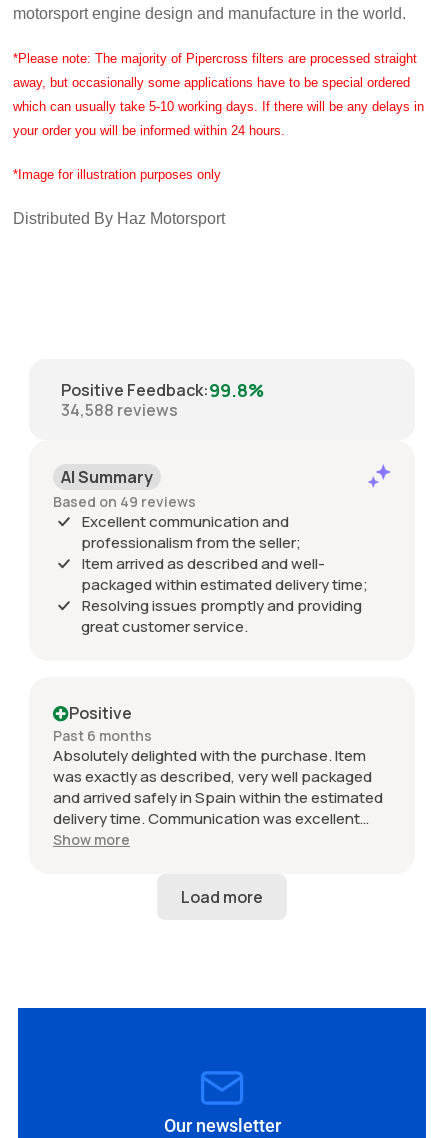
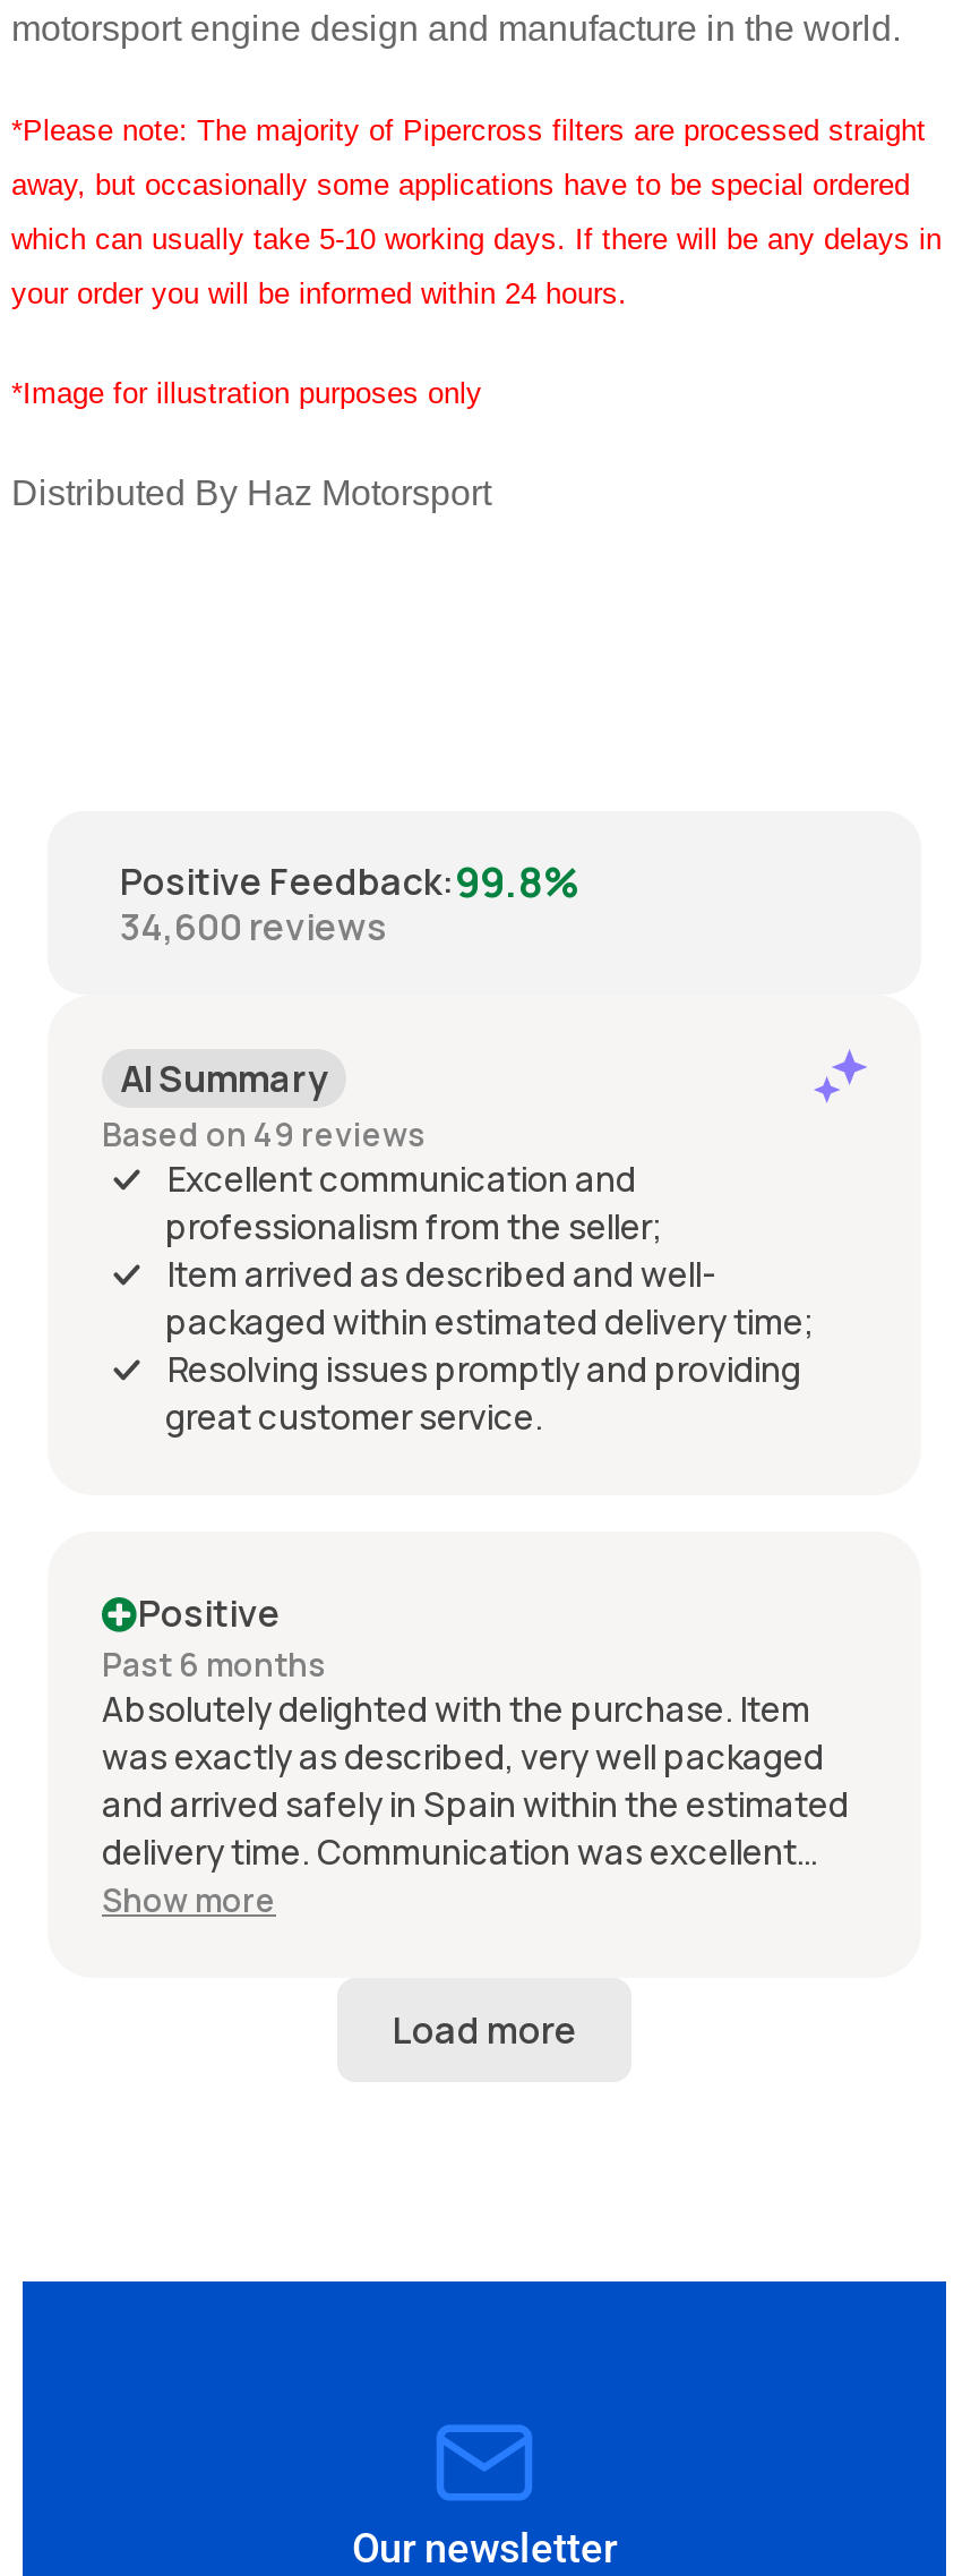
- 34,588 reviews
+ 34,600 reviews
